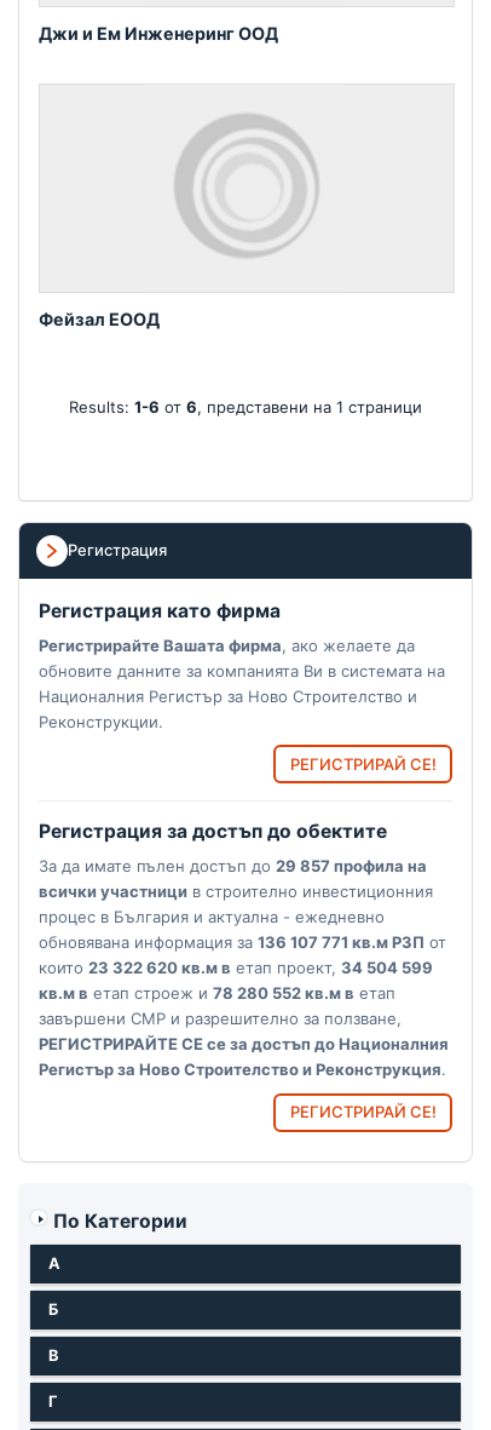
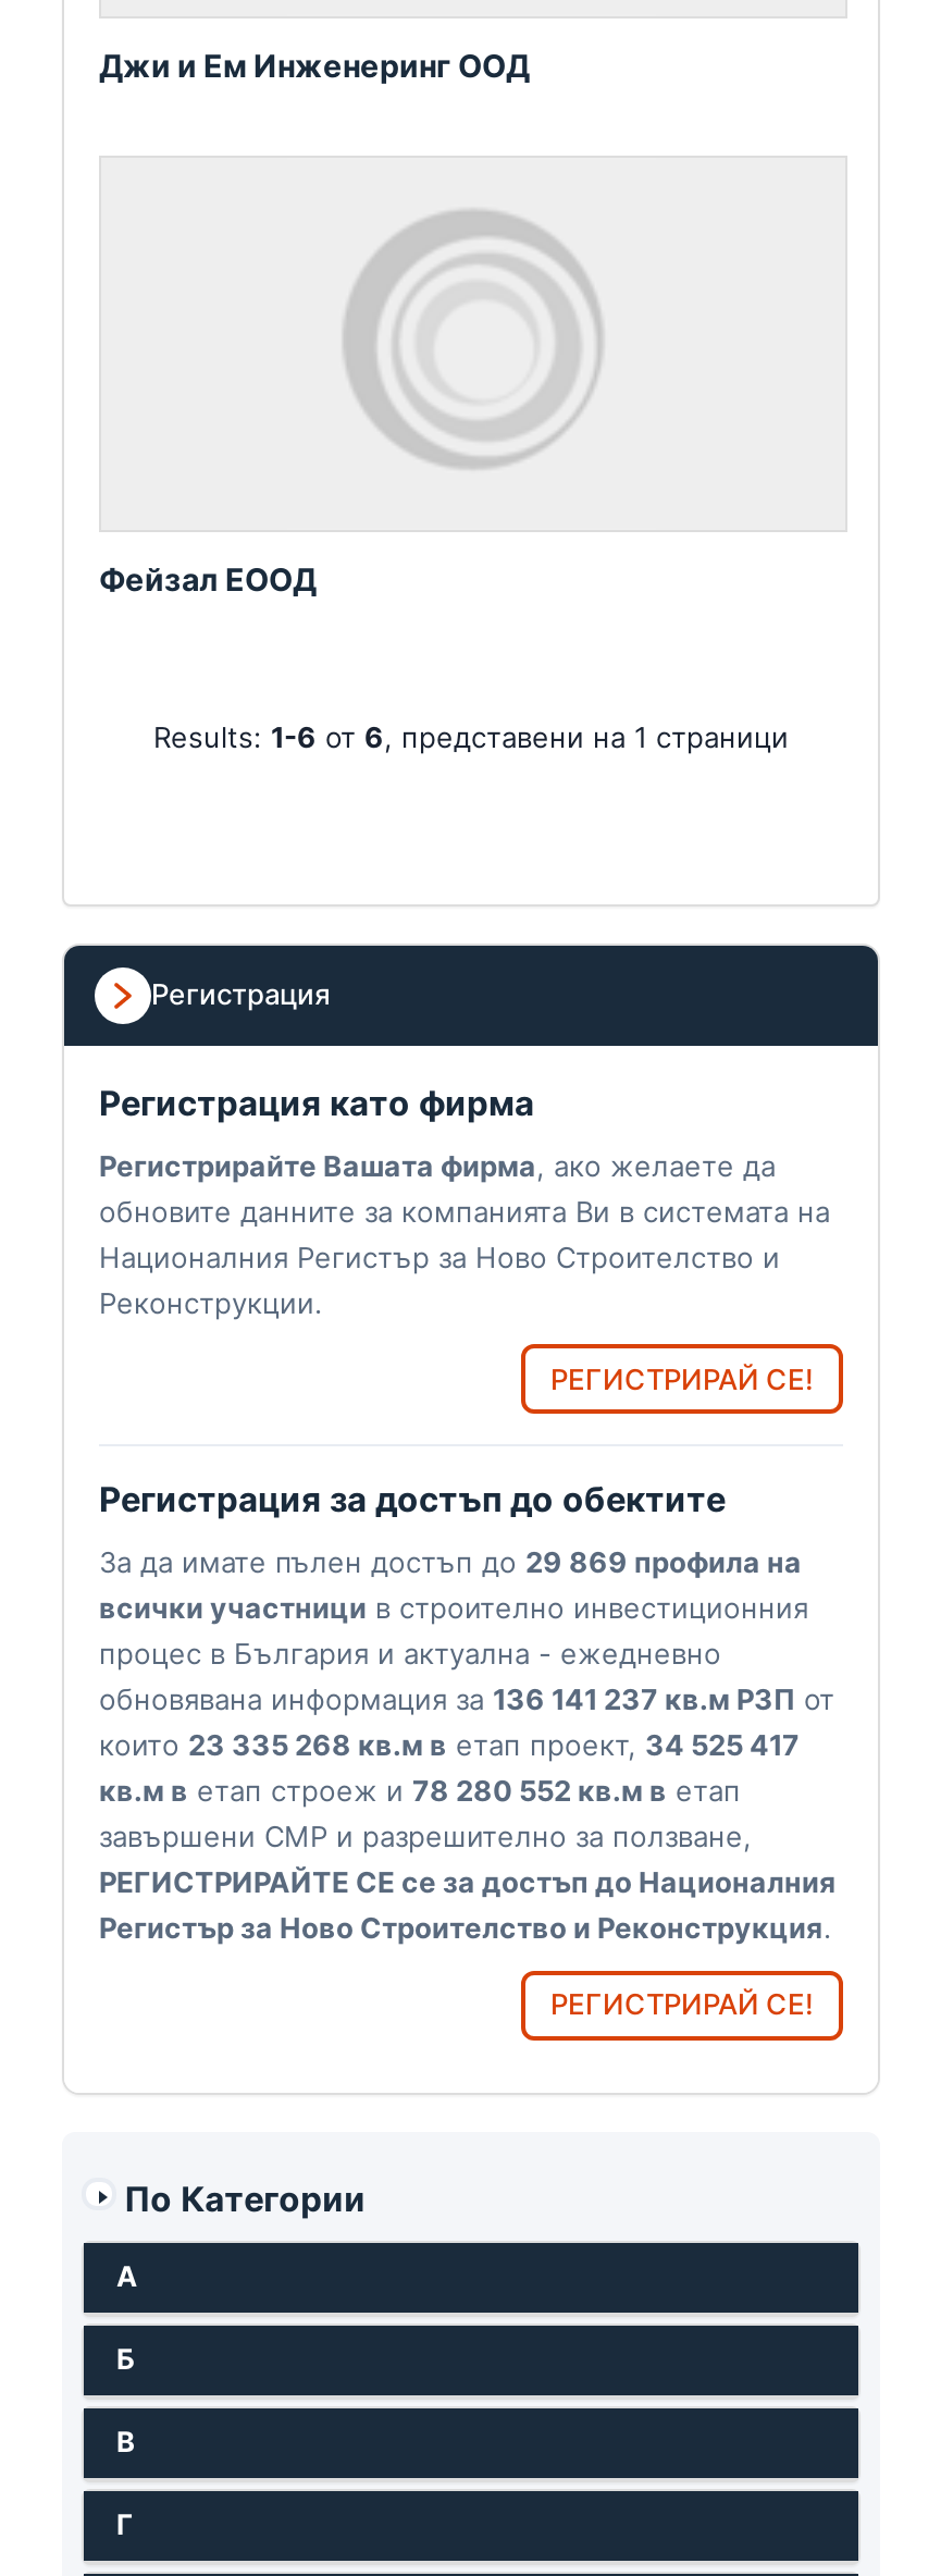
- За да имате пълен достъп до 29 857 профила на
+ За да имате пълен достъп до 29 869 профила на

- обновявана информация за 136 107 771 кв.м РЗП от
+ обновявана информация за 136 141 237 кв.м РЗП от

- които 23 322 620 кв.м в етап проект, 34 504 599
+ които 23 335 268 кв.м в етап проект, 34 525 417
